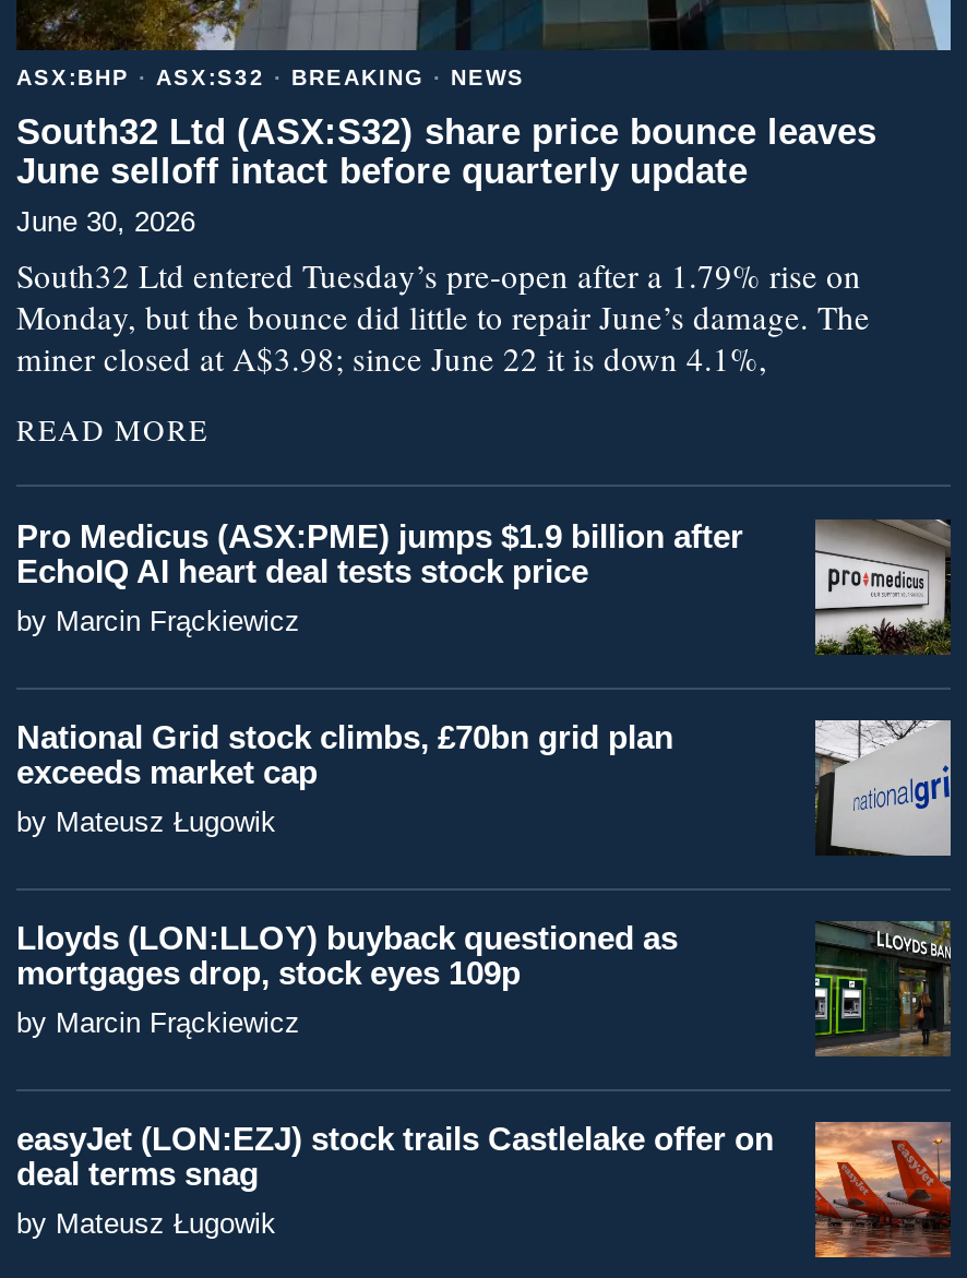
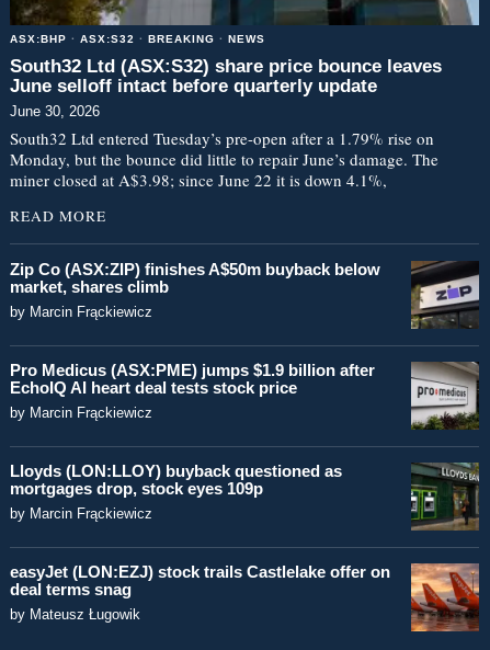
+ [image]
+ Zip Co (ASX:ZIP) finishes A$50m buyback below
+ market, shares climb
+ by Marcin Frąckiewicz

moved down: [image] | Pro Medicus (ASX:PME) jumps $1.9 billion after | EchoIQ AI heart deal tests stock price | by Marcin Frąckiewicz

- National Grid stock climbs, £70bn grid plan
- exceeds market cap
- by Mateusz Ługowik

- [image]
